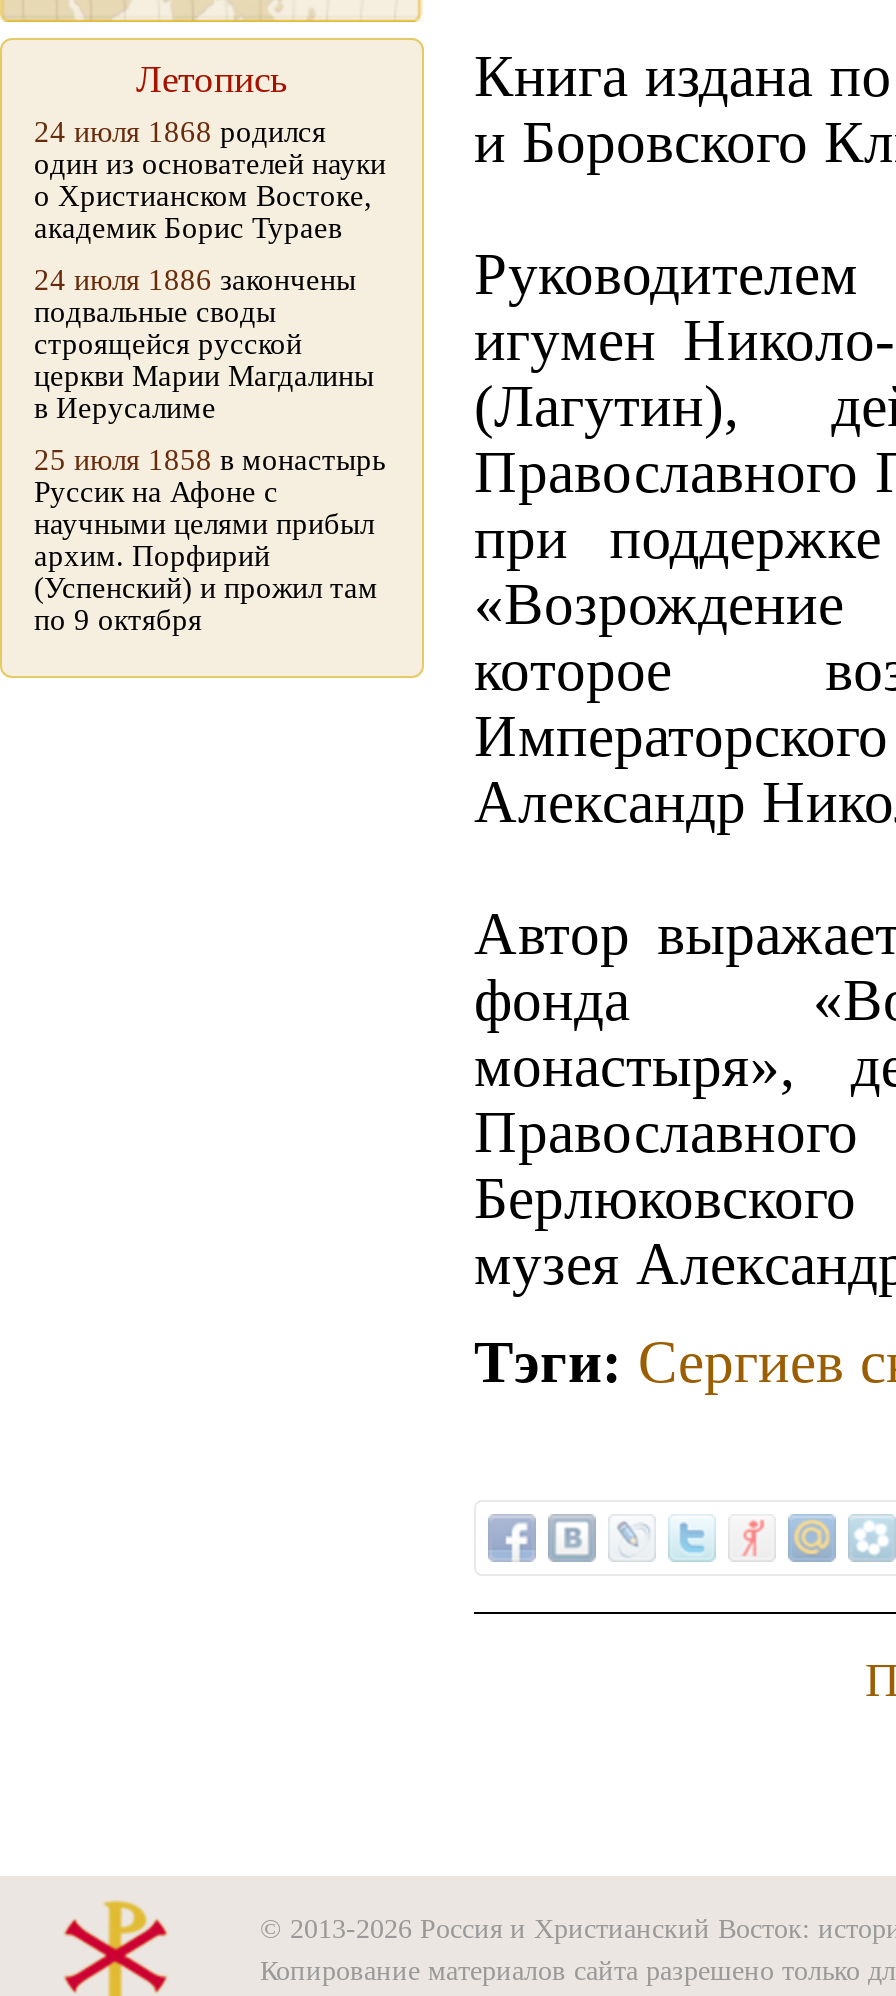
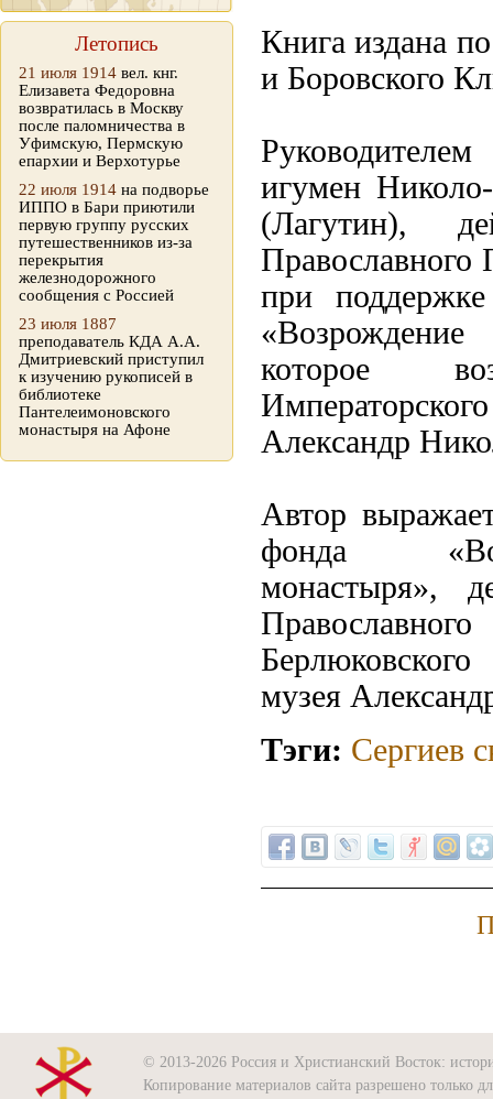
- 24 июля 1868 родился
- один из основателей науки
- о Христианском Востоке,
- академик Борис Тураев
+ 21 июля 1914 вел. кнг.
+ Елизавета Федоровна
+ возвратилась в Москву
+ после паломничества в
+ Уфимскую, Пермскую
+ епархии и Верхотурье

- 24 июля 1886 закончены
- подвальные своды
- строящейся русской
- церкви Марии Магдалины
- в Иерусалиме
+ 22 июля 1914 на подворье
+ ИППО в Бари приютили
+ первую группу русских
+ путешественников из-за
+ перекрытия
+ железнодорожного
+ сообщения с Россией

- 25 июля 1858 в монастырь
- Руссик на Афоне с
- научными целями прибыл
- архим. Порфирий
- (Успенский) и прожил там
- по 9 октября
+ 23 июля 1887
+ преподаватель КДА А.А.
+ Дмитриевский приступил
+ к изучению рукописей в
+ библиотеке
+ Пантелеимоновского
+ монастыря на Афоне

+ [image]
